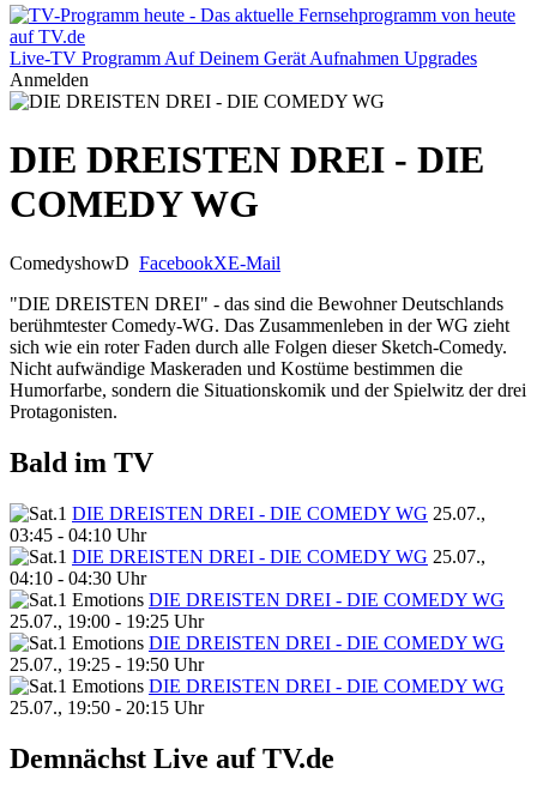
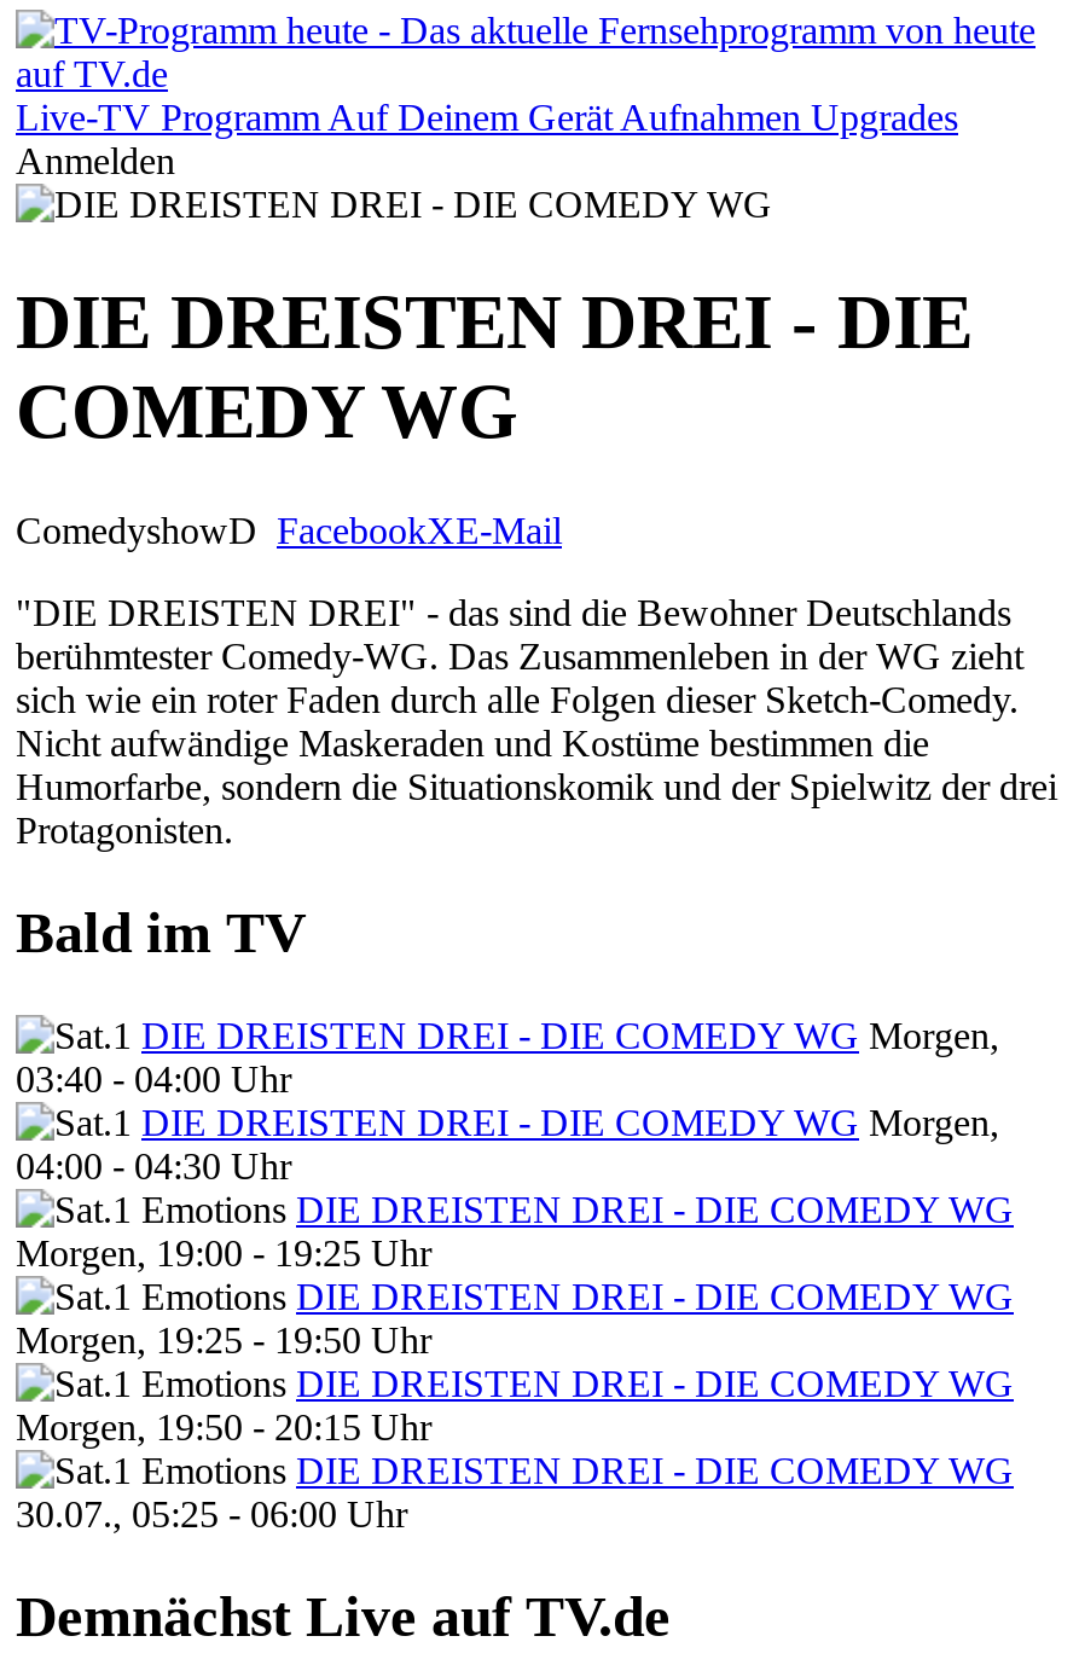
- DIE DREISTEN DREI - DIE COMEDY WG 25.07.,
+ DIE DREISTEN DREI - DIE COMEDY WG Morgen,

- 03:45 - 04:10 Uhr
+ 03:40 - 04:00 Uhr

- DIE DREISTEN DREI - DIE COMEDY WG 25.07.,
+ DIE DREISTEN DREI - DIE COMEDY WG Morgen,

- 04:10 - 04:30 Uhr
+ 04:00 - 04:30 Uhr

- 25.07., 19:00 - 19:25 Uhr
+ Morgen, 19:00 - 19:25 Uhr

- 25.07., 19:25 - 19:50 Uhr
+ Morgen, 19:25 - 19:50 Uhr

- 25.07., 19:50 - 20:15 Uhr
+ Morgen, 19:50 - 20:15 Uhr
+ DIE DREISTEN DREI - DIE COMEDY WG
+ 30.07., 05:25 - 06:00 Uhr
